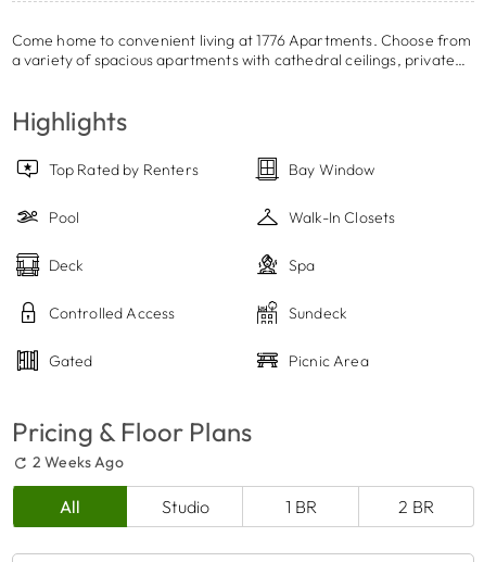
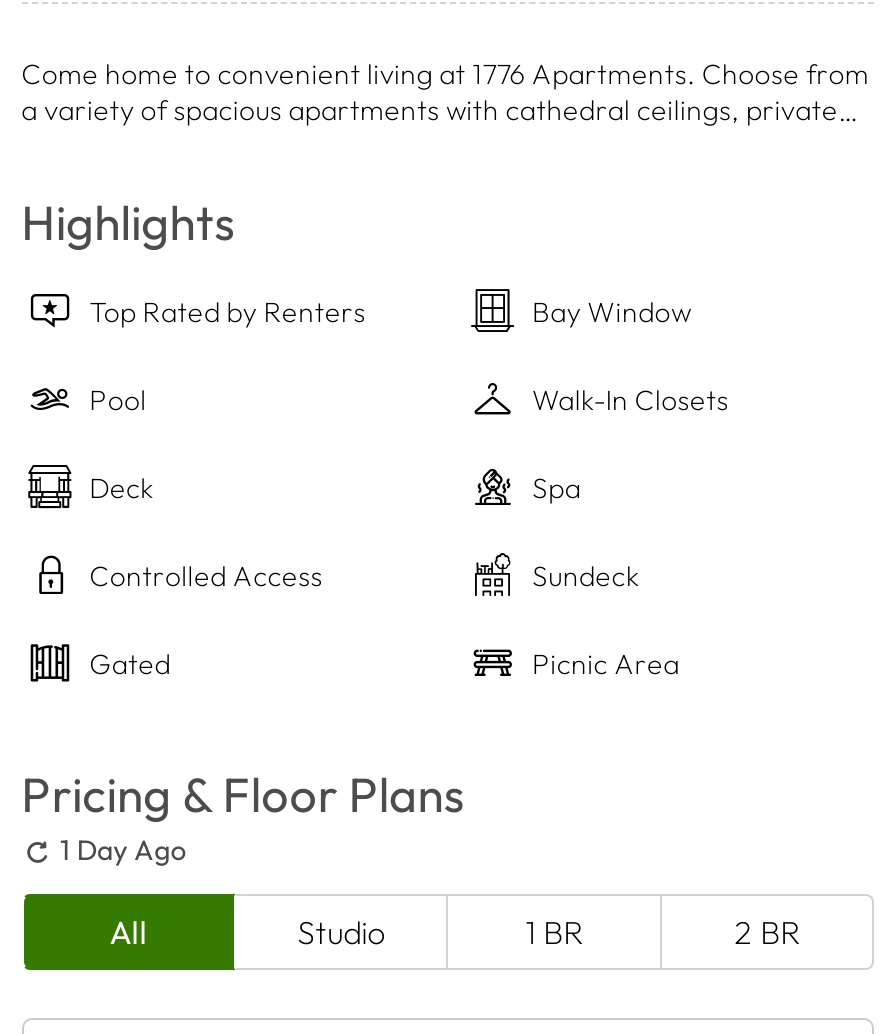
- 2 Weeks Ago
+ 1 Day Ago
